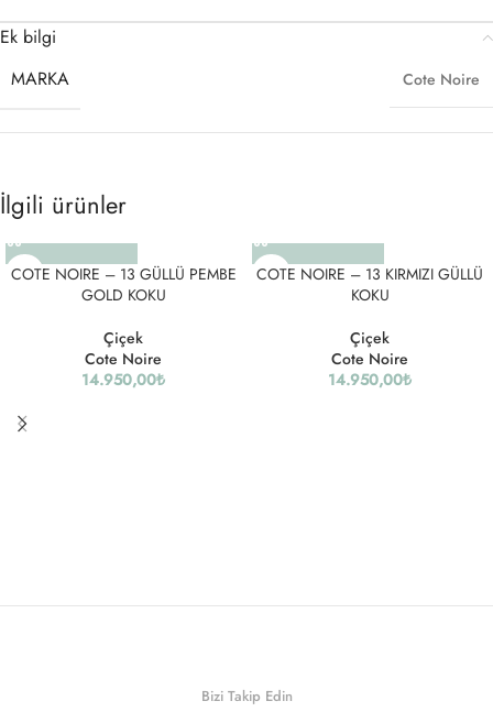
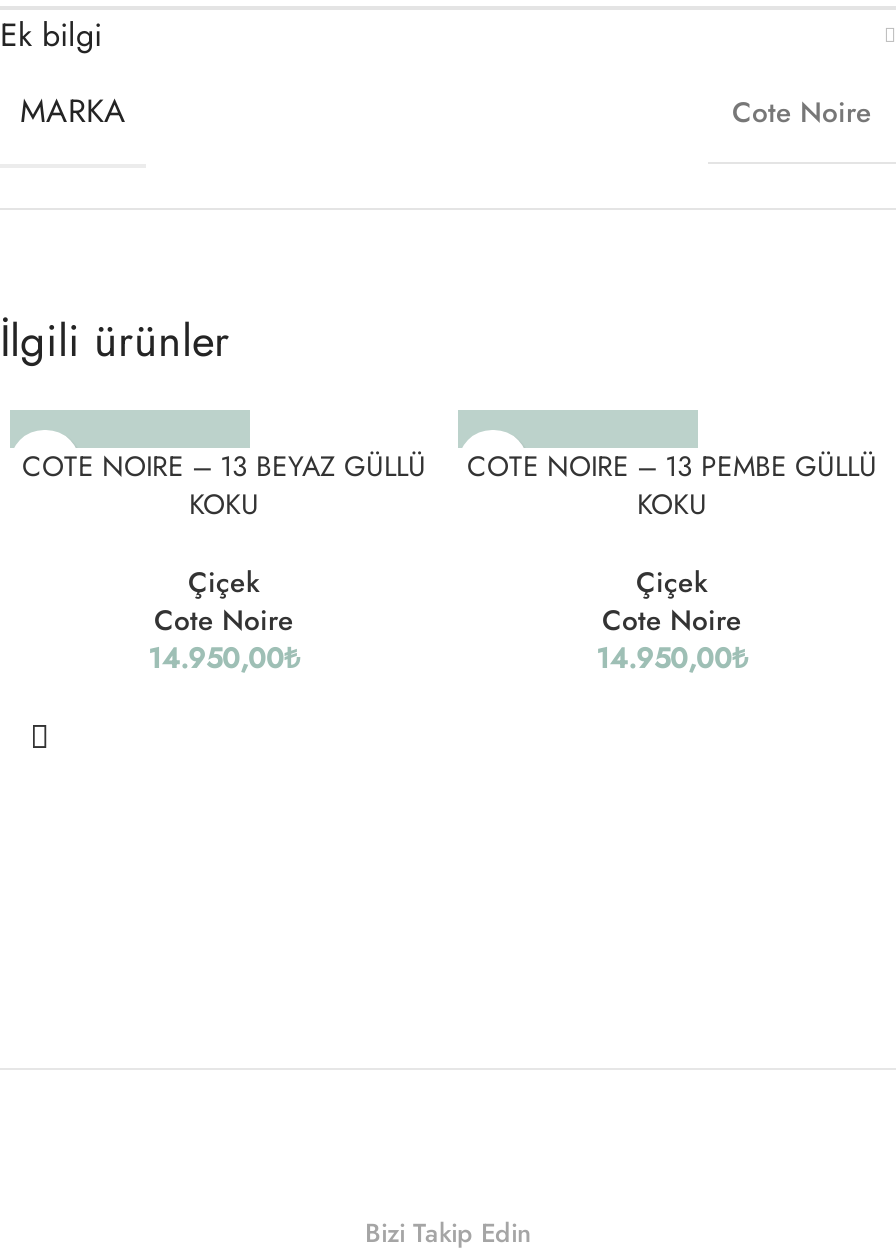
- COTE NOIRE – 13 GÜLLÜ PEMBE
- GOLD KOKU
+ COTE NOIRE – 13 BEYAZ GÜLLÜ
+ KOKU

- COTE NOIRE – 13 KIRMIZI GÜLLÜ
+ COTE NOIRE – 13 PEMBE GÜLLÜ
